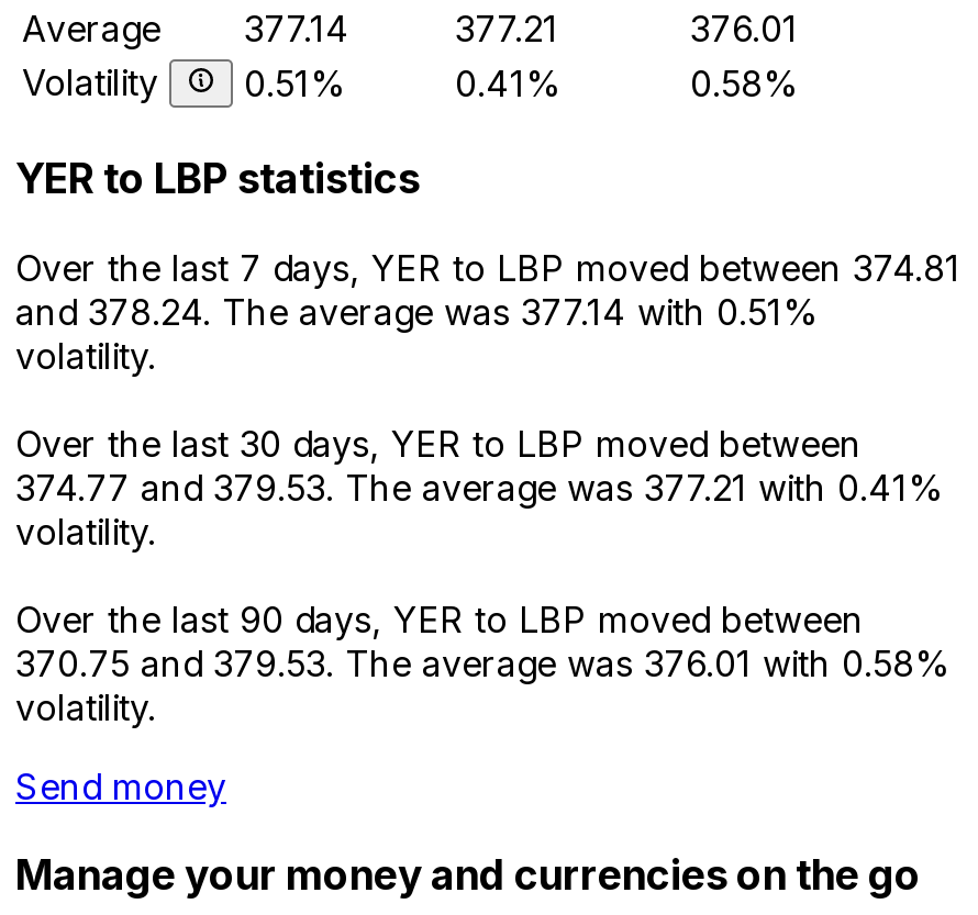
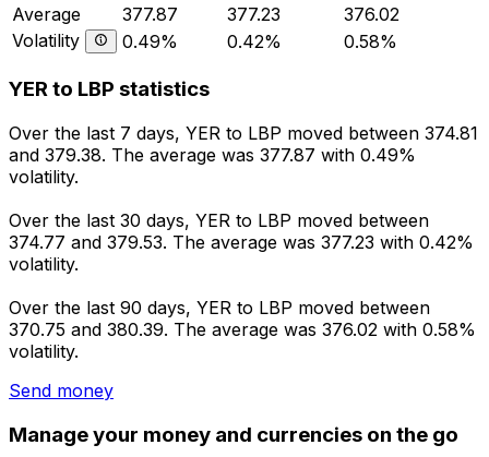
- Average 377.14
+ Average 377.87

- 377.21
+ 377.23

- 376.01
+ 376.02

- Volatility 0.51%
+ Volatility 0.49%

- 0.41%
+ 0.42%

- and 378.24. The average was 377.14 with 0.51%
+ and 379.38. The average was 377.87 with 0.49%

- 374.77 and 379.53. The average was 377.21 with 0.41%
+ 374.77 and 379.53. The average was 377.23 with 0.42%

- 370.75 and 379.53. The average was 376.01 with 0.58%
+ 370.75 and 380.39. The average was 376.02 with 0.58%
